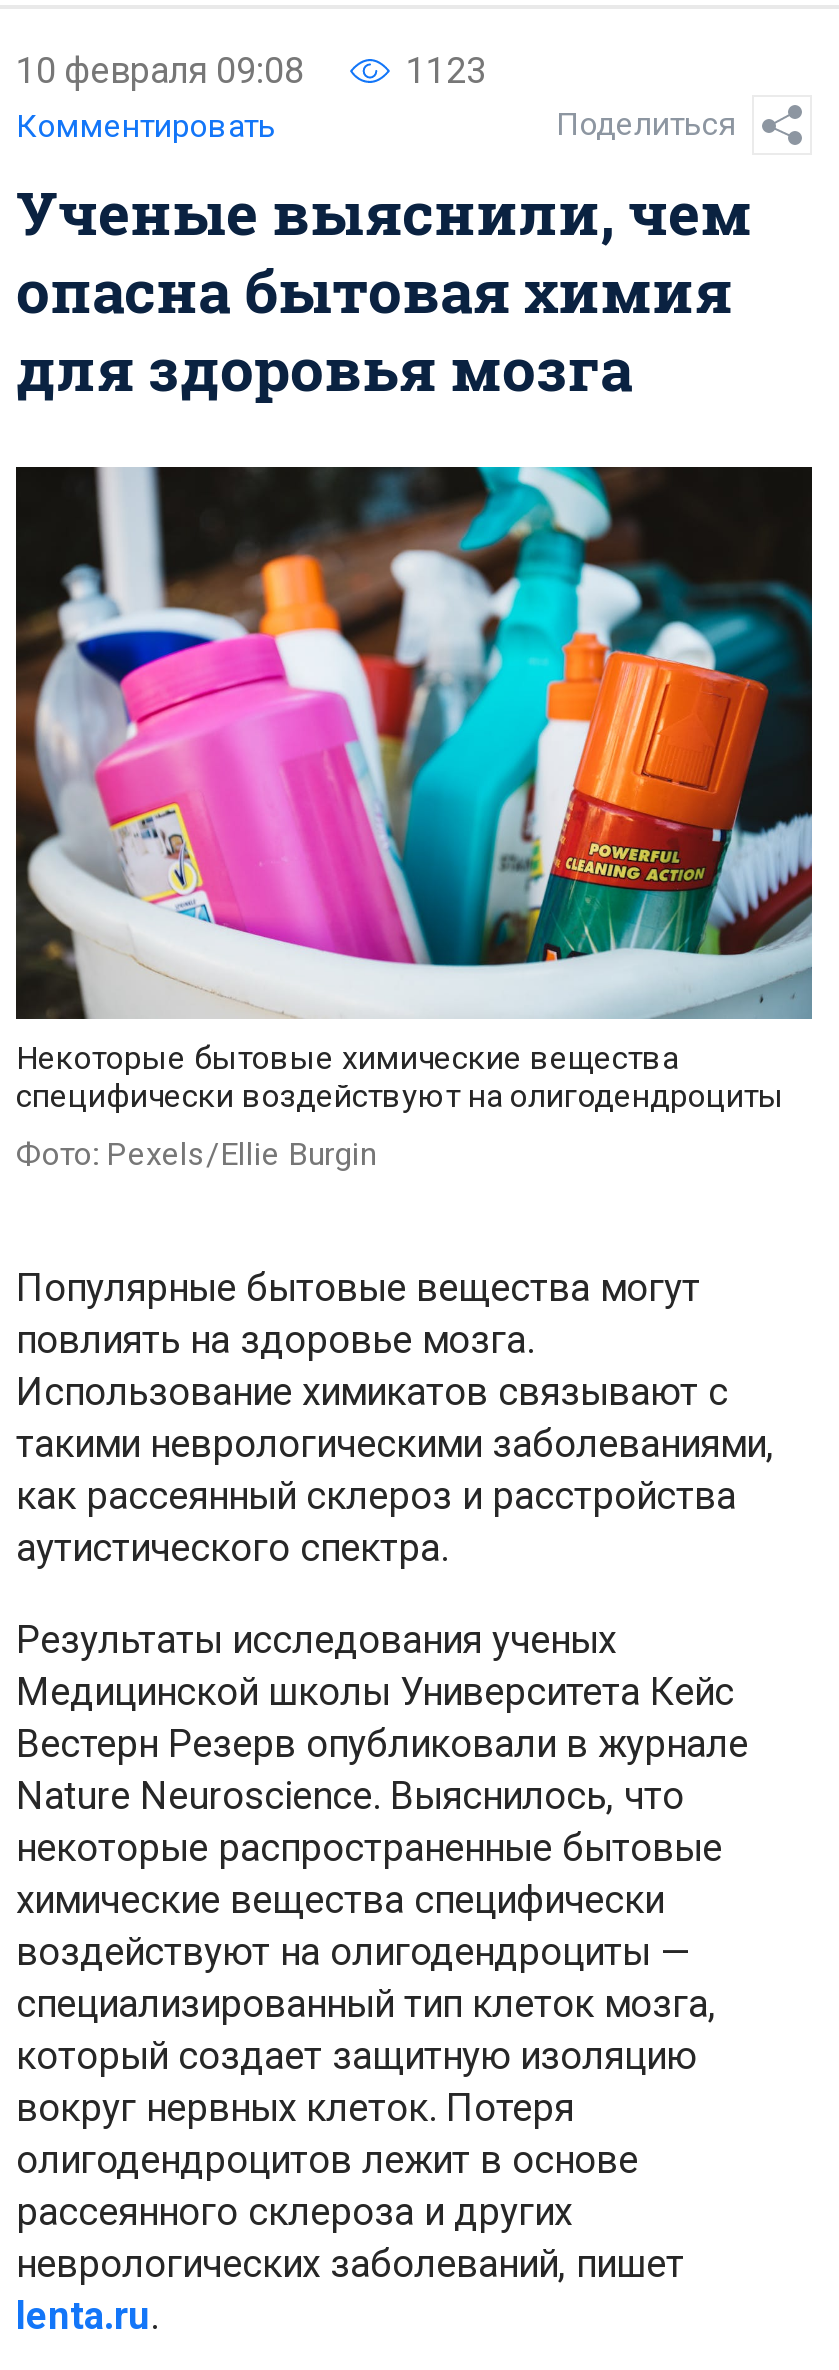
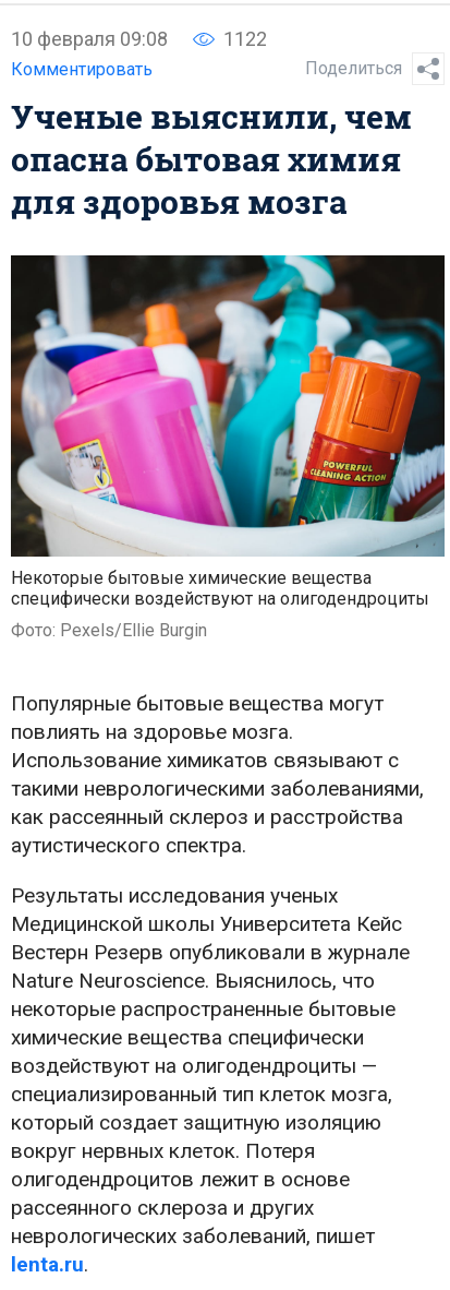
- 1123
+ 1122
